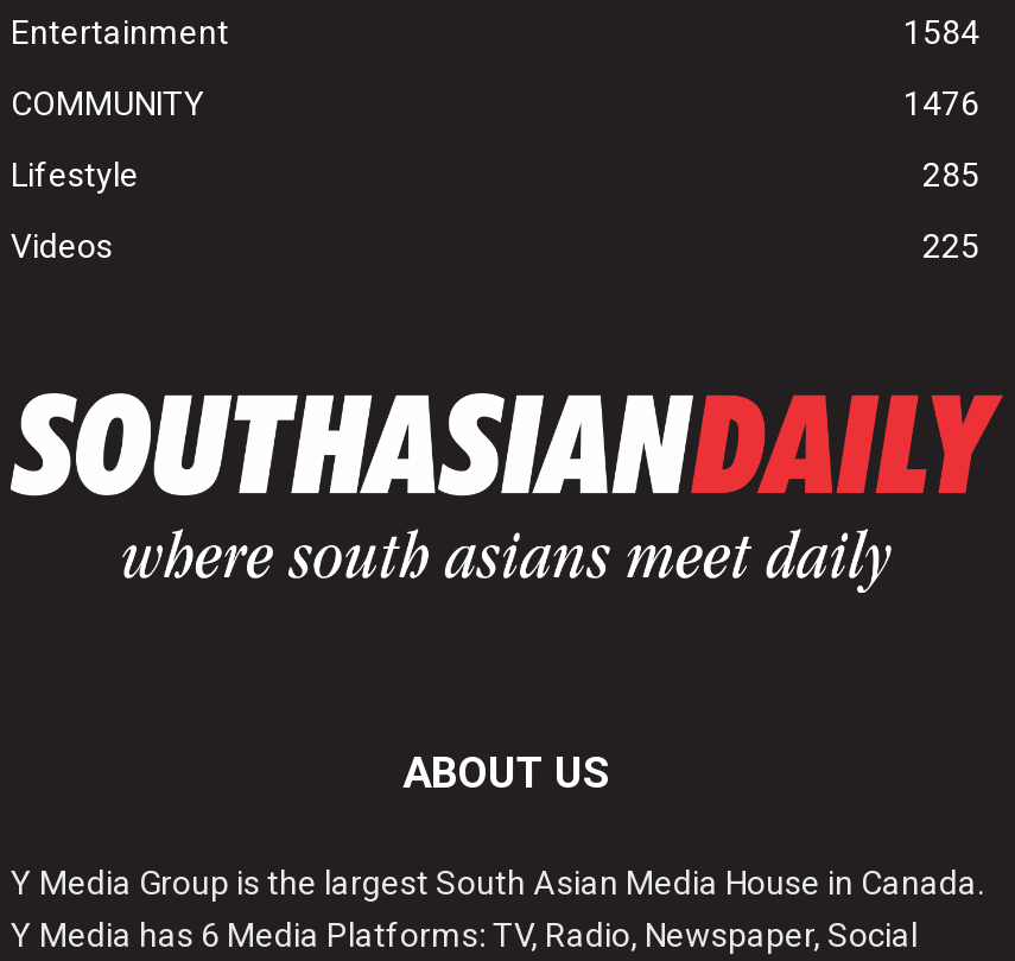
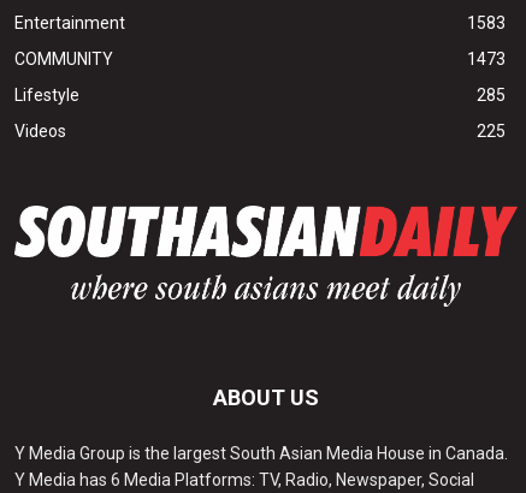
- 1584
+ 1583

- 1476
+ 1473
